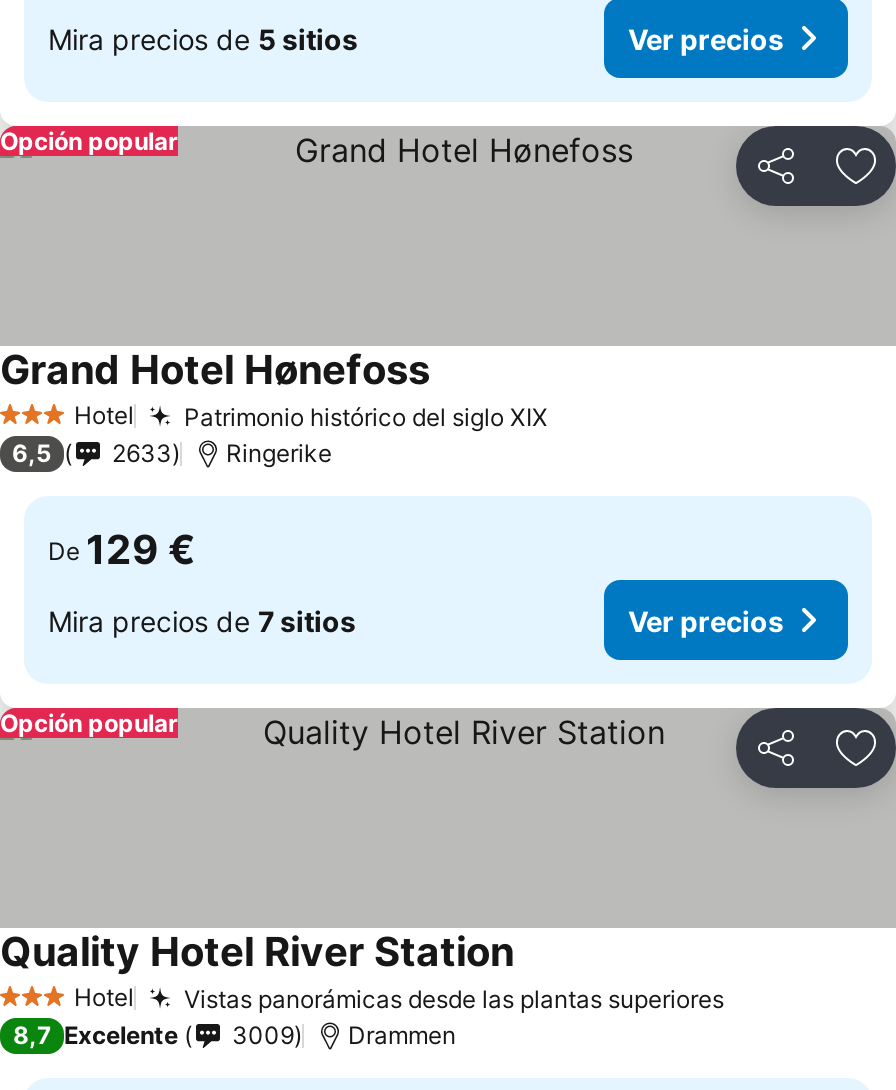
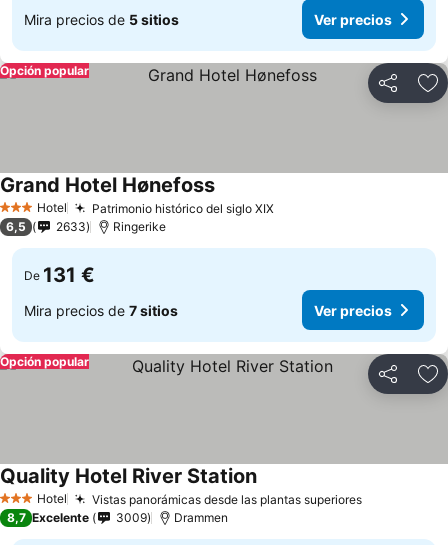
- De 129 €
+ De 131 €
